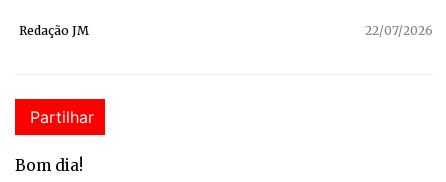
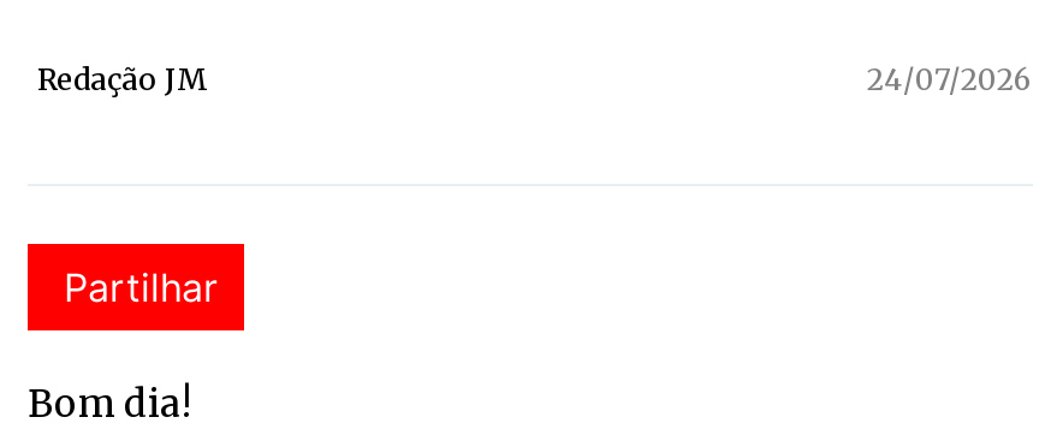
- 22/07/2026
+ 24/07/2026
